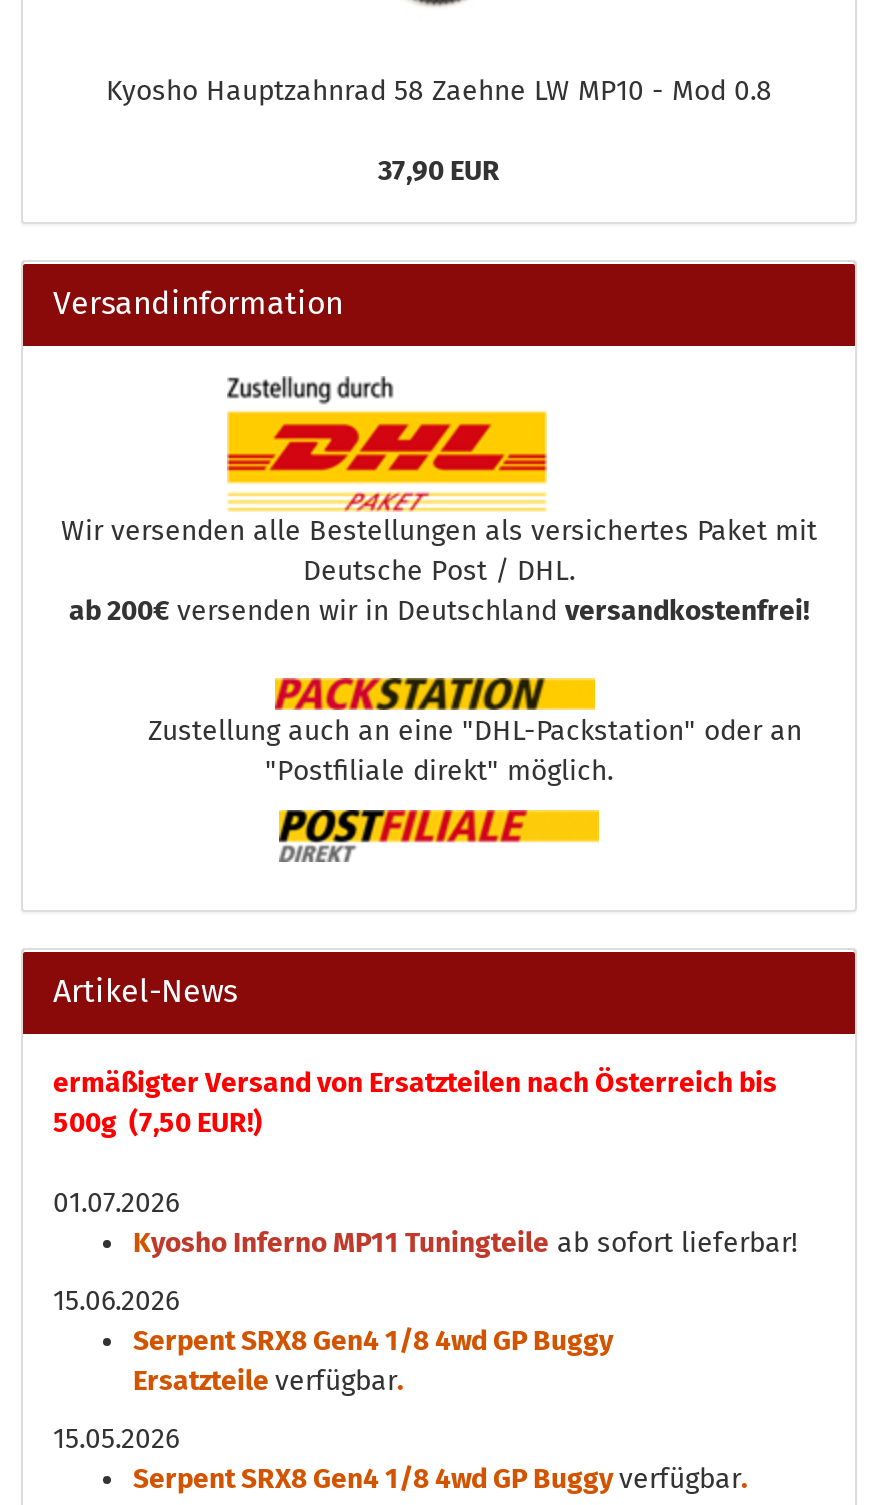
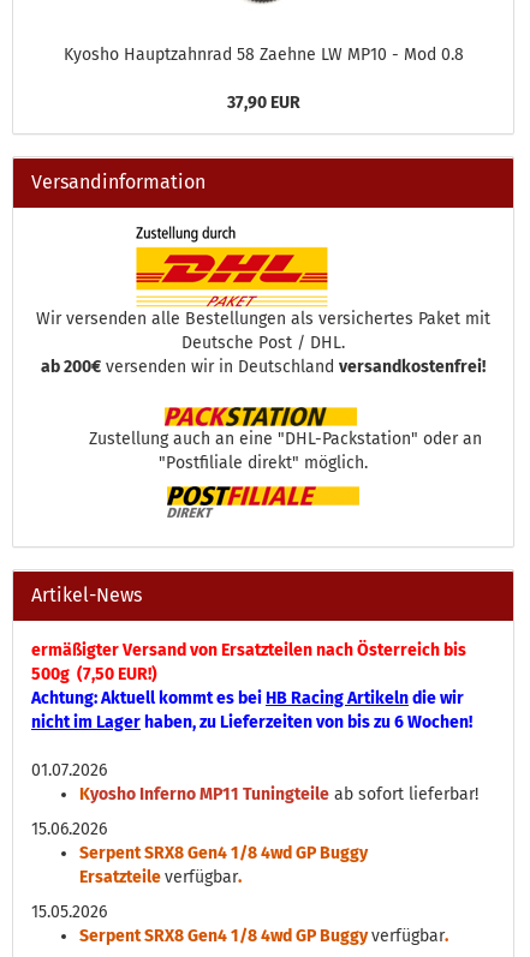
+ Achtung: Aktuell kommt es bei HB Racing Artikeln die wir
+ nicht im Lager haben, zu Lieferzeiten von bis zu 6 Wochen!
